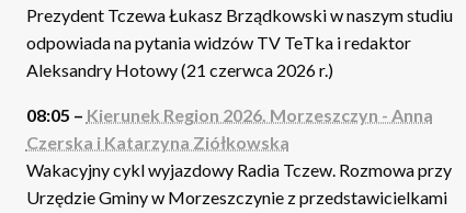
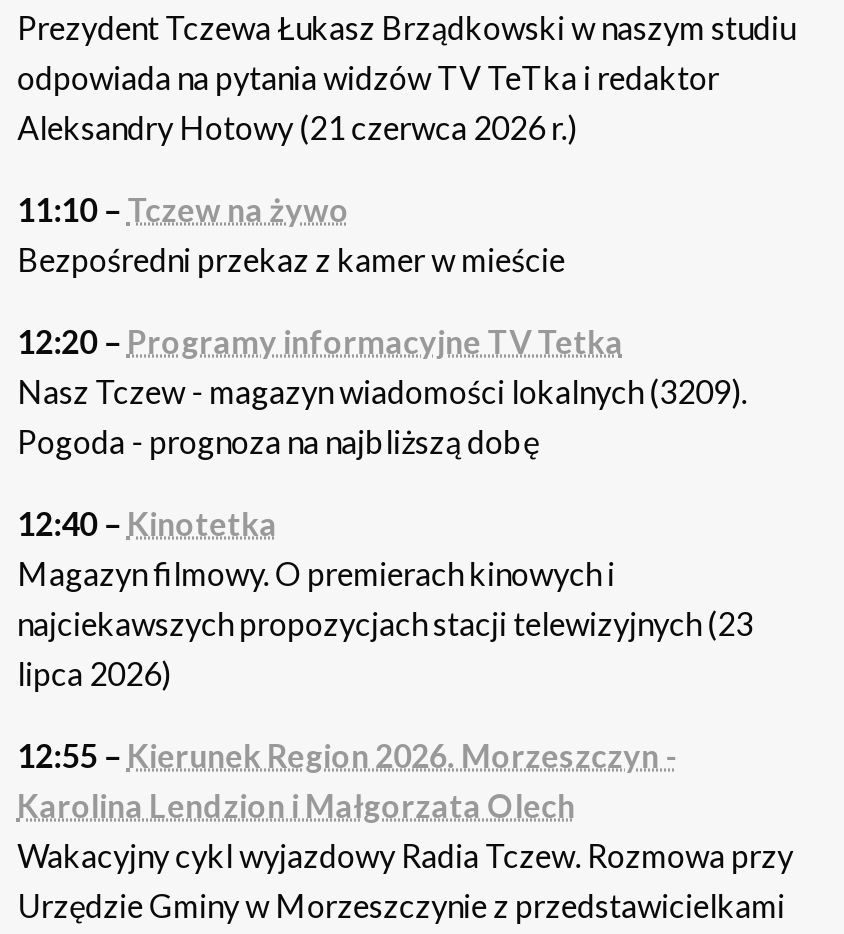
- 08:05 – Kierunek Region 2026. Morzeszczyn - Anna
- Czerska i Katarzyna Ziółkowska
+ 11:10 – Tczew na żywo
+ Bezpośredni przekaz z kamer w mieście
+ 12:20 – Programy informacyjne TV Tetka
+ Nasz Tczew - magazyn wiadomości lokalnych (3209).
+ Pogoda - prognoza na najbliższą dobę
+ 12:40 – Kinotetka
+ Magazyn filmowy. O premierach kinowych i
+ najciekawszych propozycjach stacji telewizyjnych (23
+ lipca 2026)
+ 12:55 – Kierunek Region 2026. Morzeszczyn -
+ Karolina Lendzion i Małgorzata Olech
